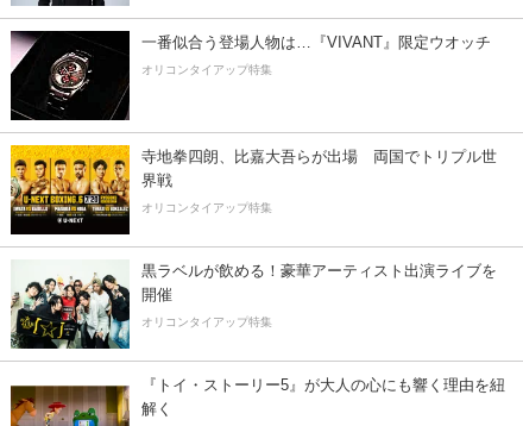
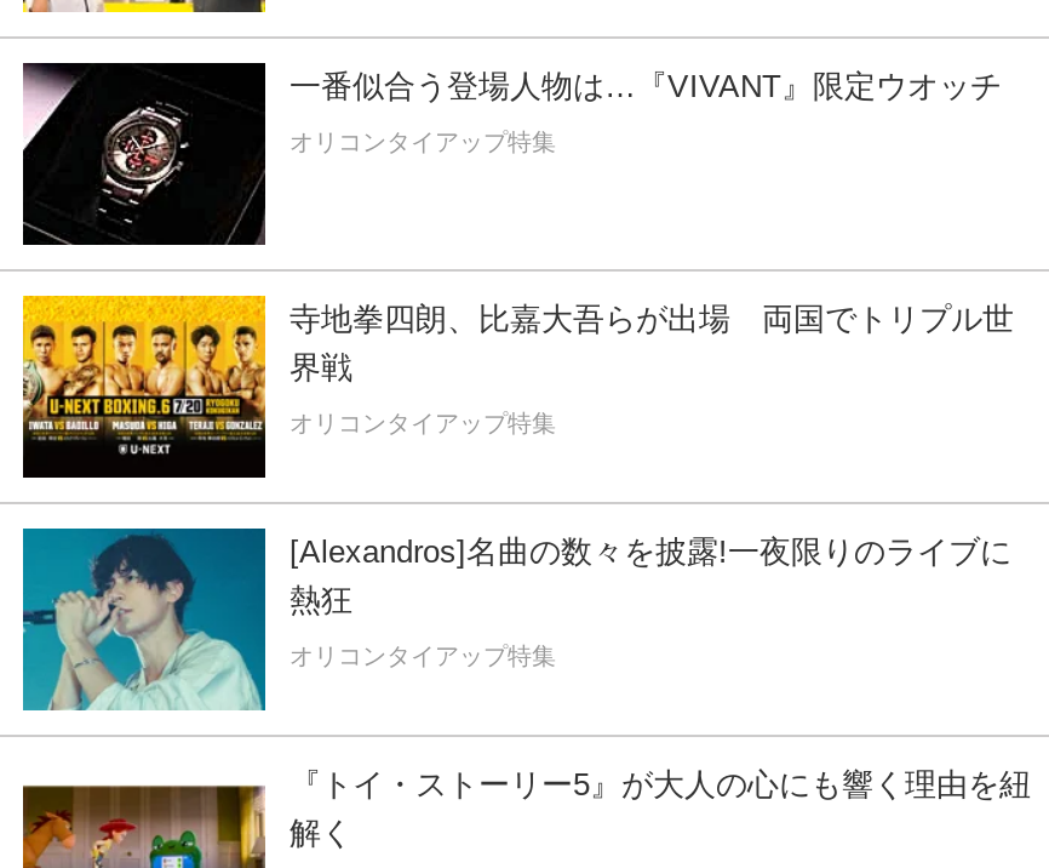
- [image]
- 黒ラベルが飲める！豪華アーティスト出演ライブを
- 開催
+ [image]
+ [Alexandros]名曲の数々を披露!一夜限りのライブに
+ 熱狂
